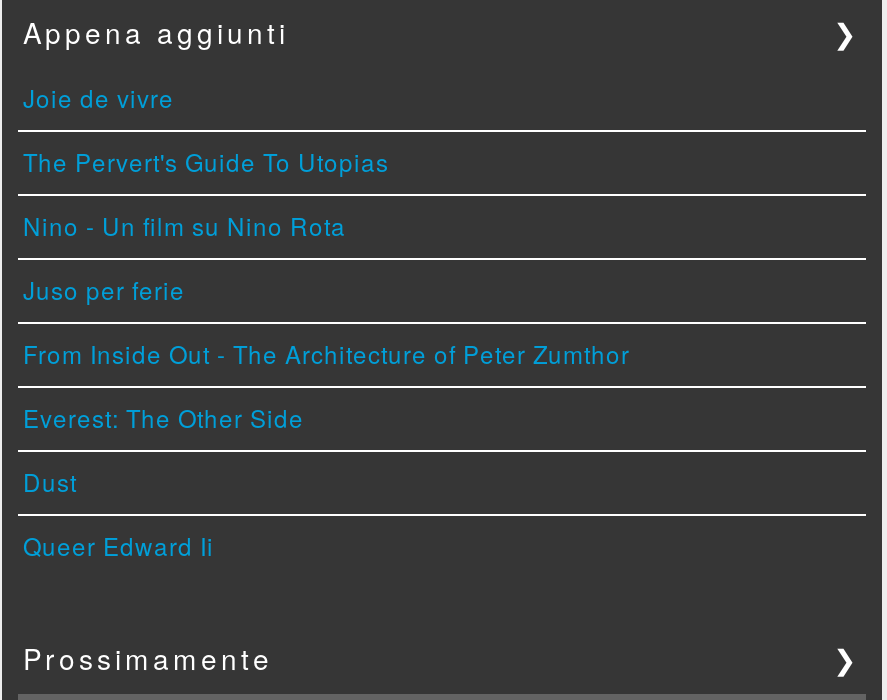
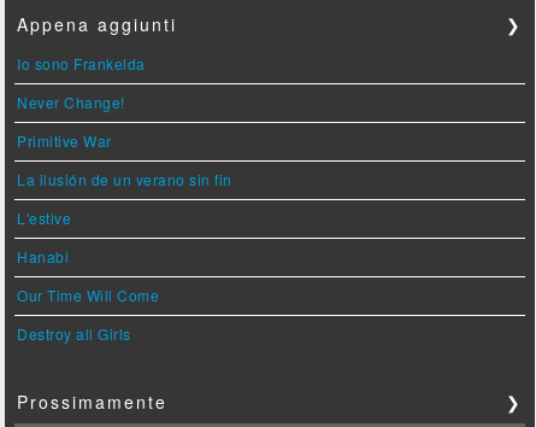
- Joie de vivre
+ Io sono Frankelda

- The Pervert's Guide To Utopias
+ Never Change!

- Nino - Un film su Nino Rota
+ Primitive War

- Juso per ferie
+ La ilusión de un verano sin fin

- From Inside Out - The Architecture of Peter Zumthor
+ L'estive

- Everest: The Other Side
+ Hanabi

- Dust
+ Our Time Will Come

- Queer Edward Ii
+ Destroy all Girls
